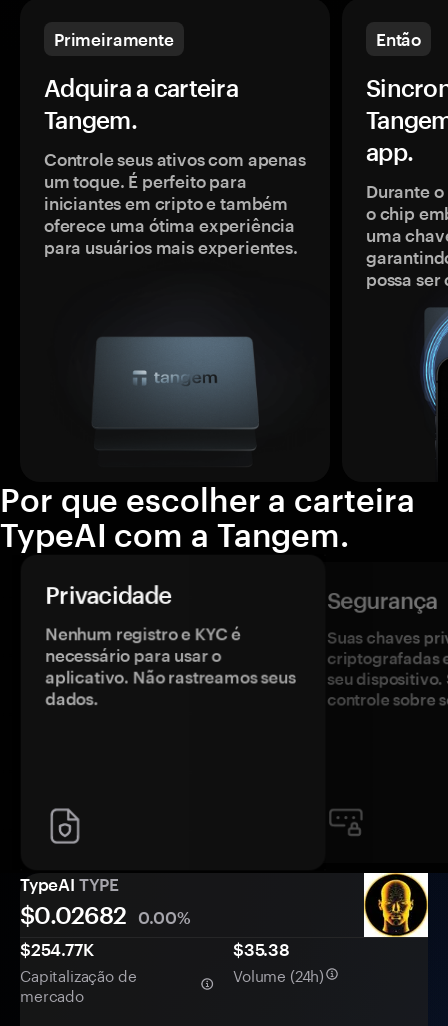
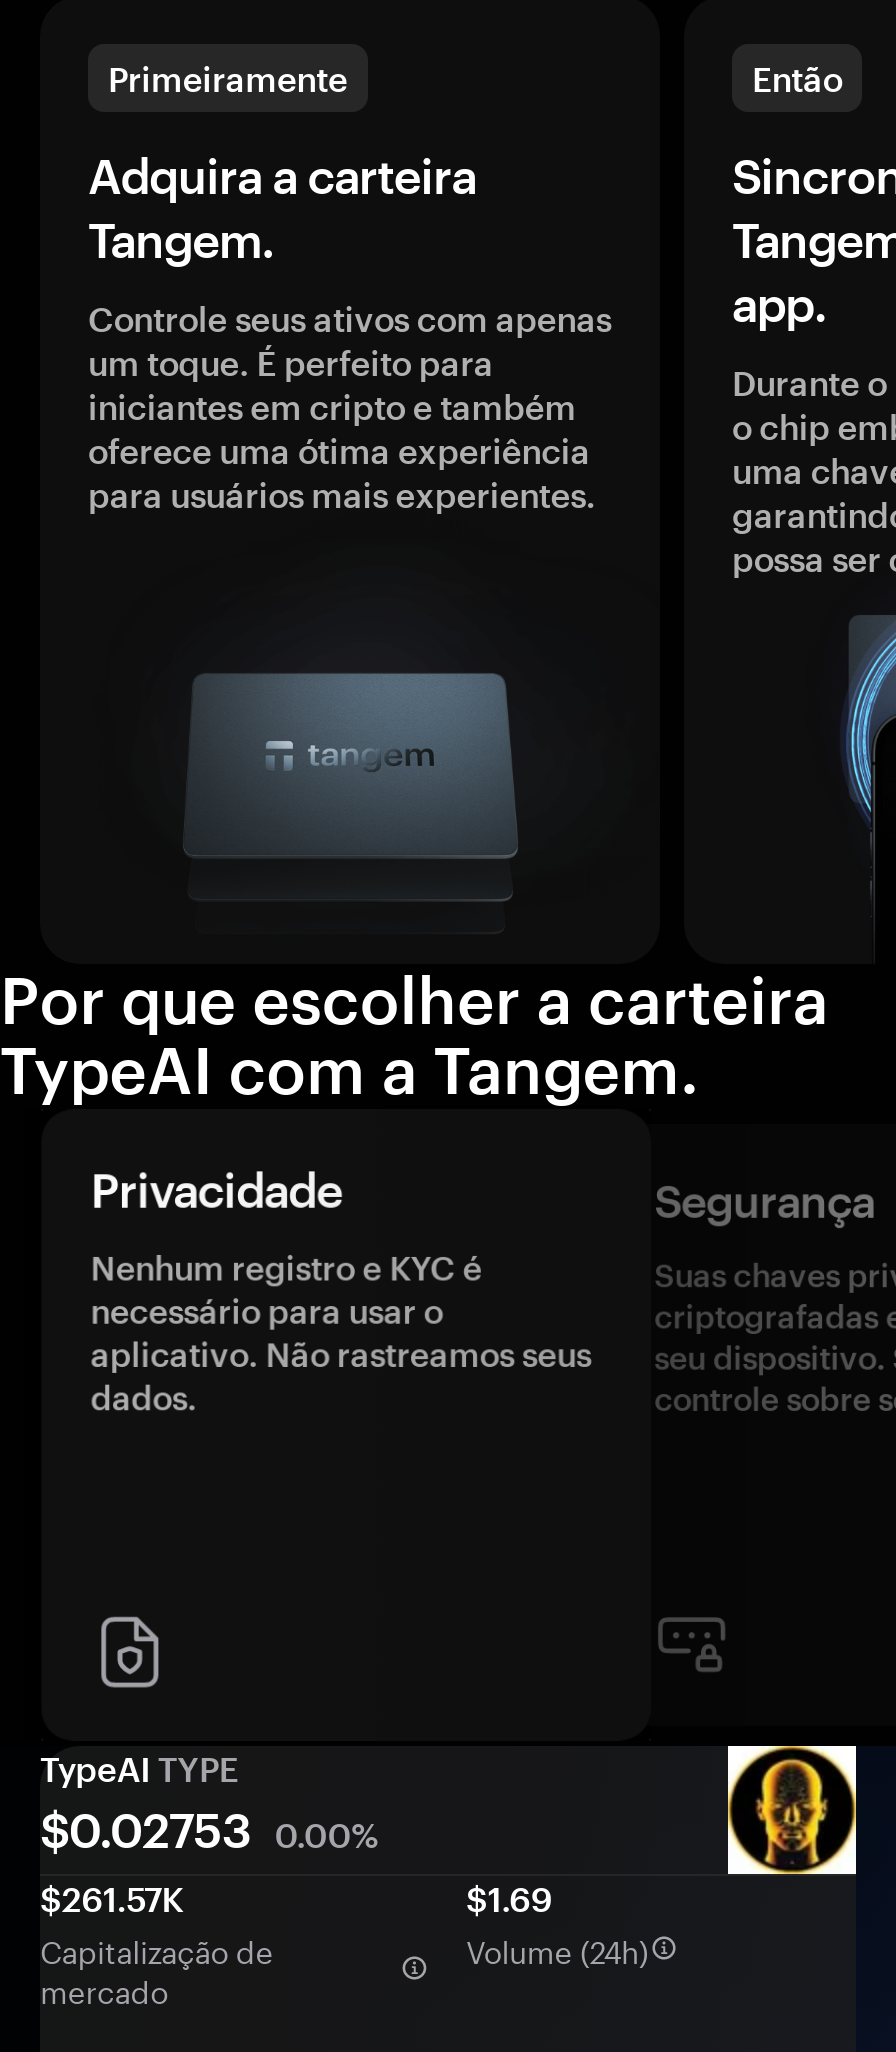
- $0.02682 0.00%
- $254.77K
+ $0.02753 0.00%
+ $261.57K

- $35.38
+ $1.69
